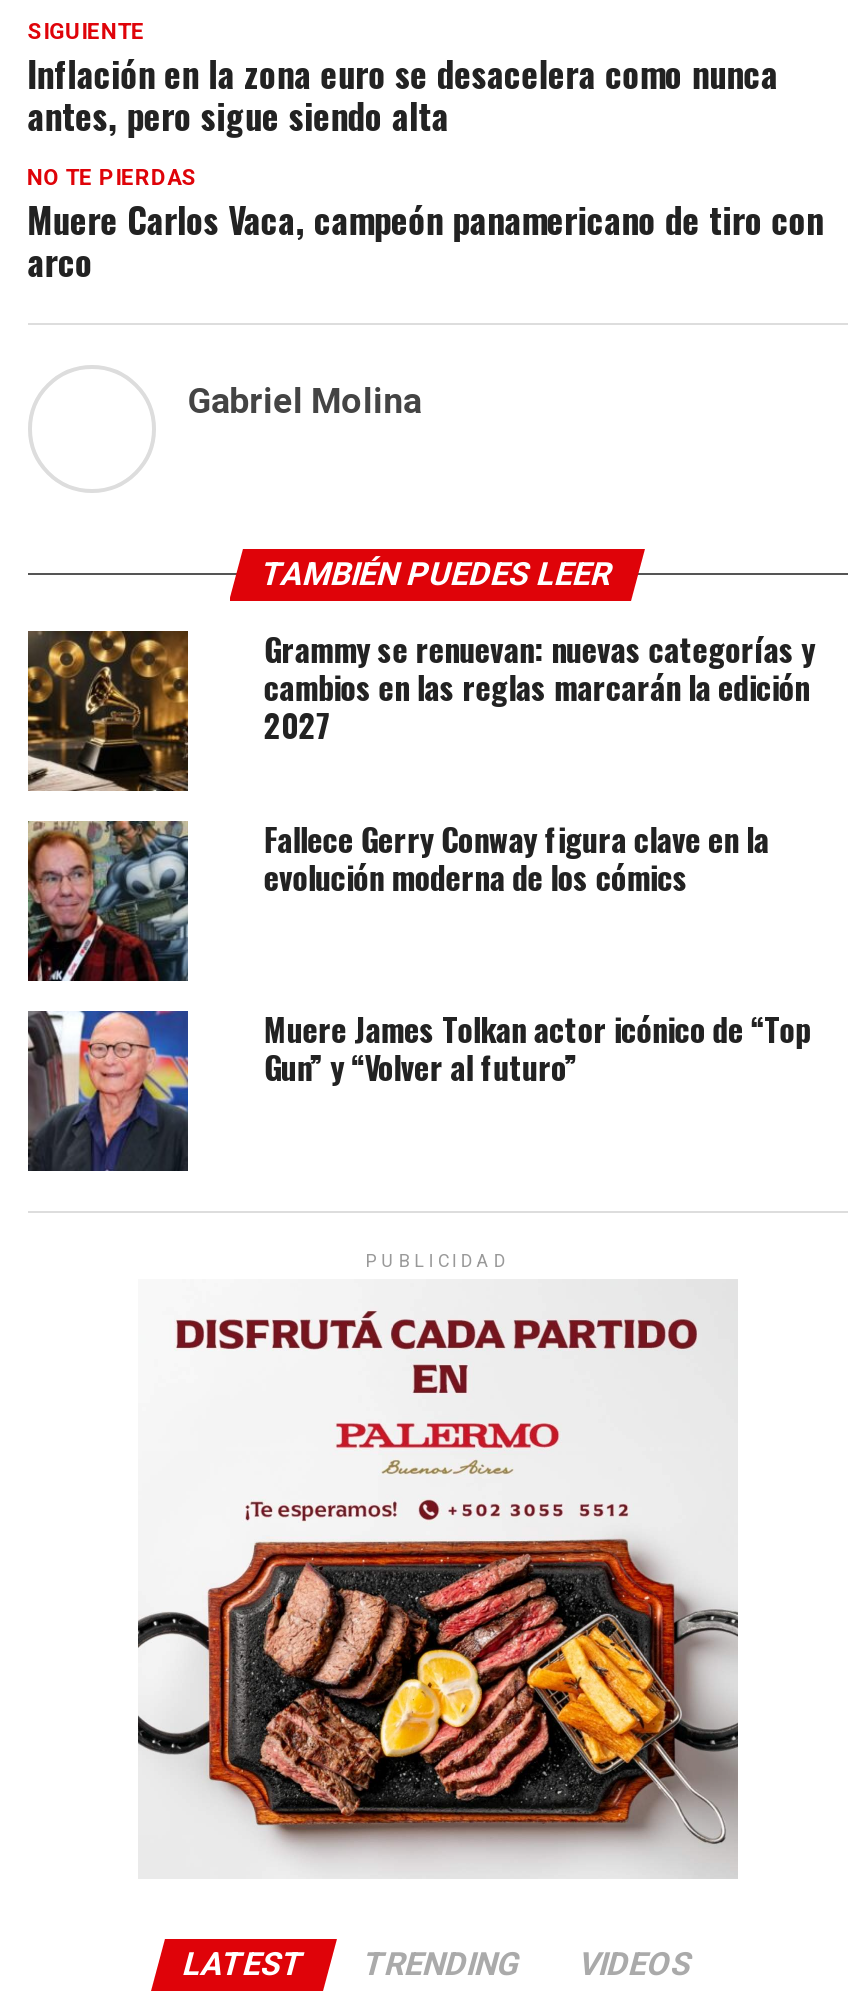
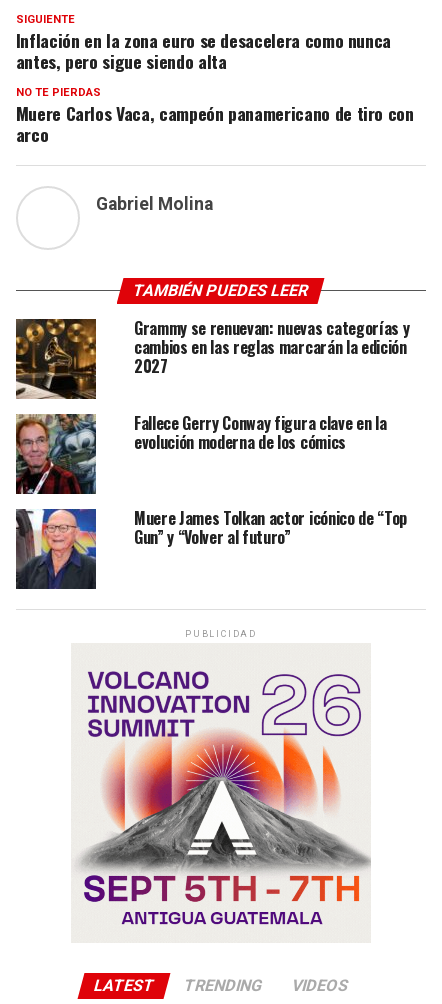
- [image]
+ [image]
